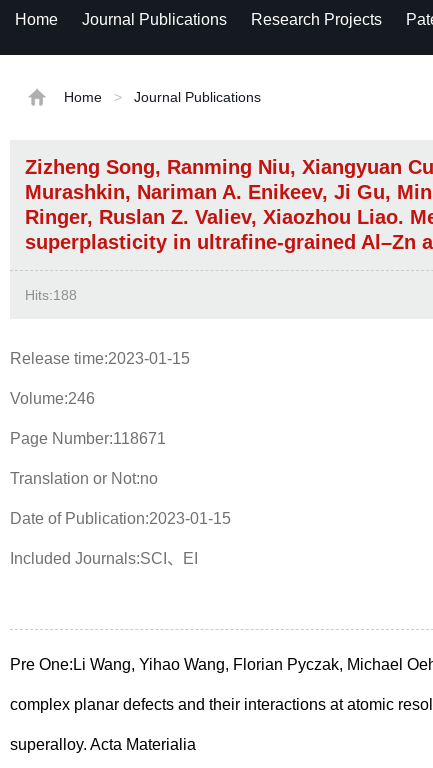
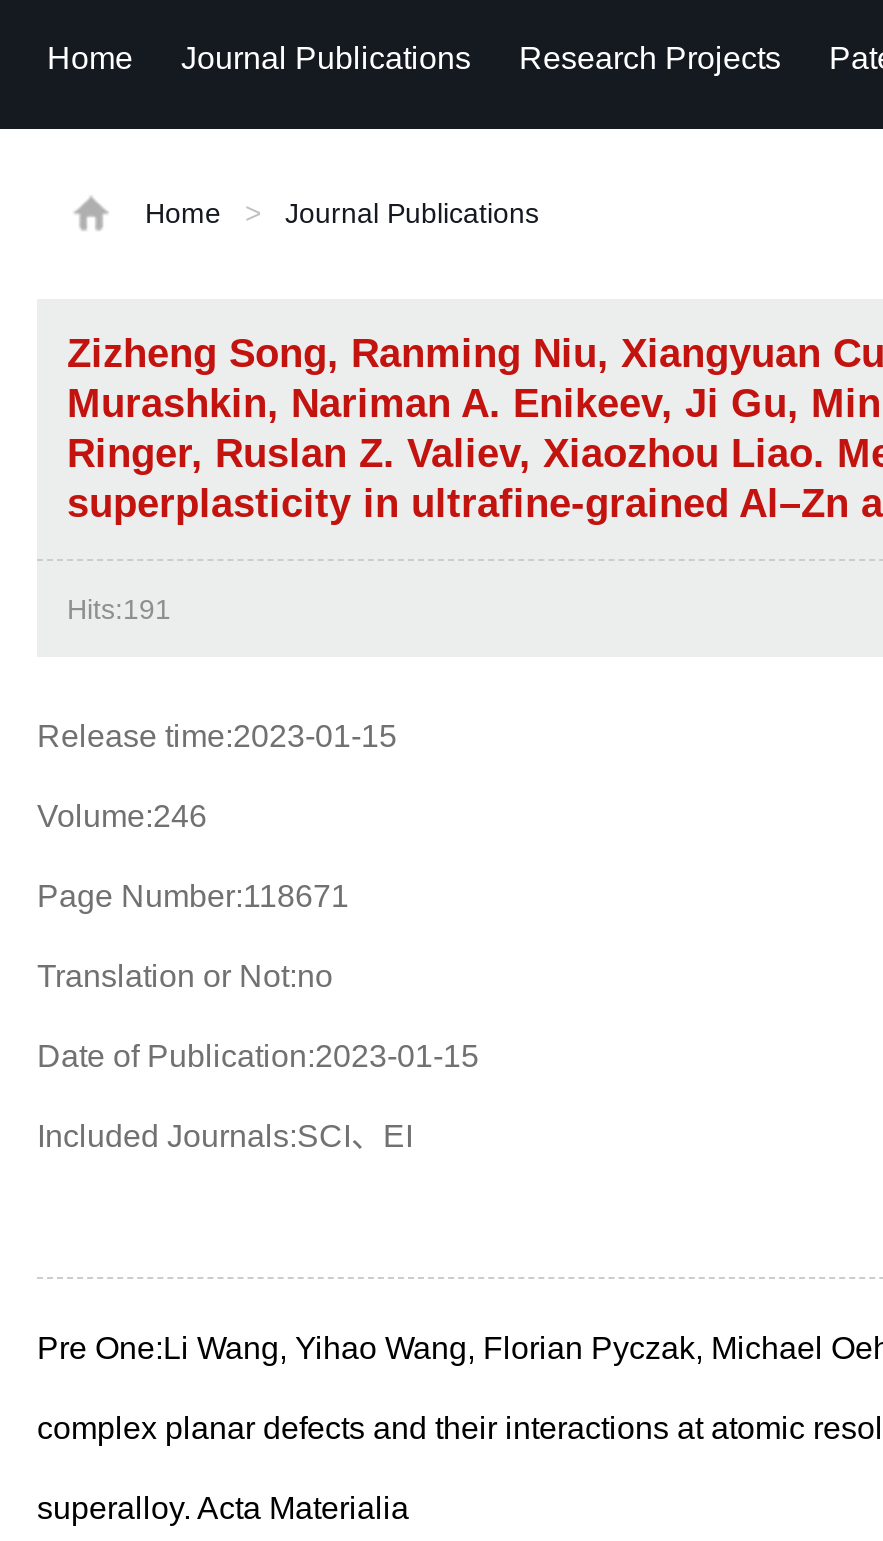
- Hits:188
+ Hits:191
